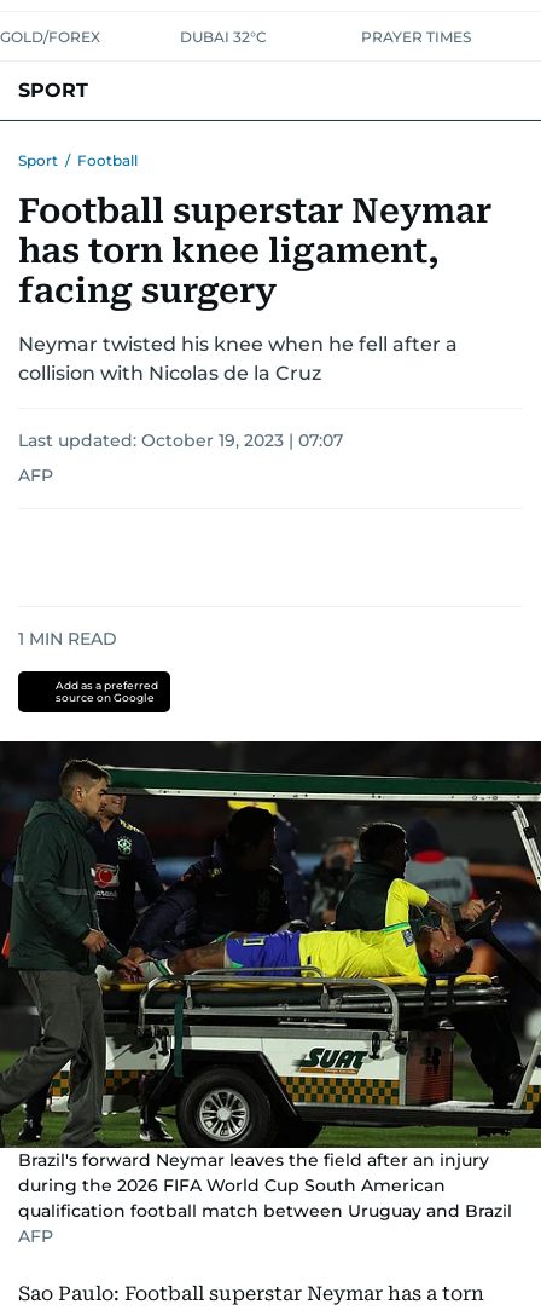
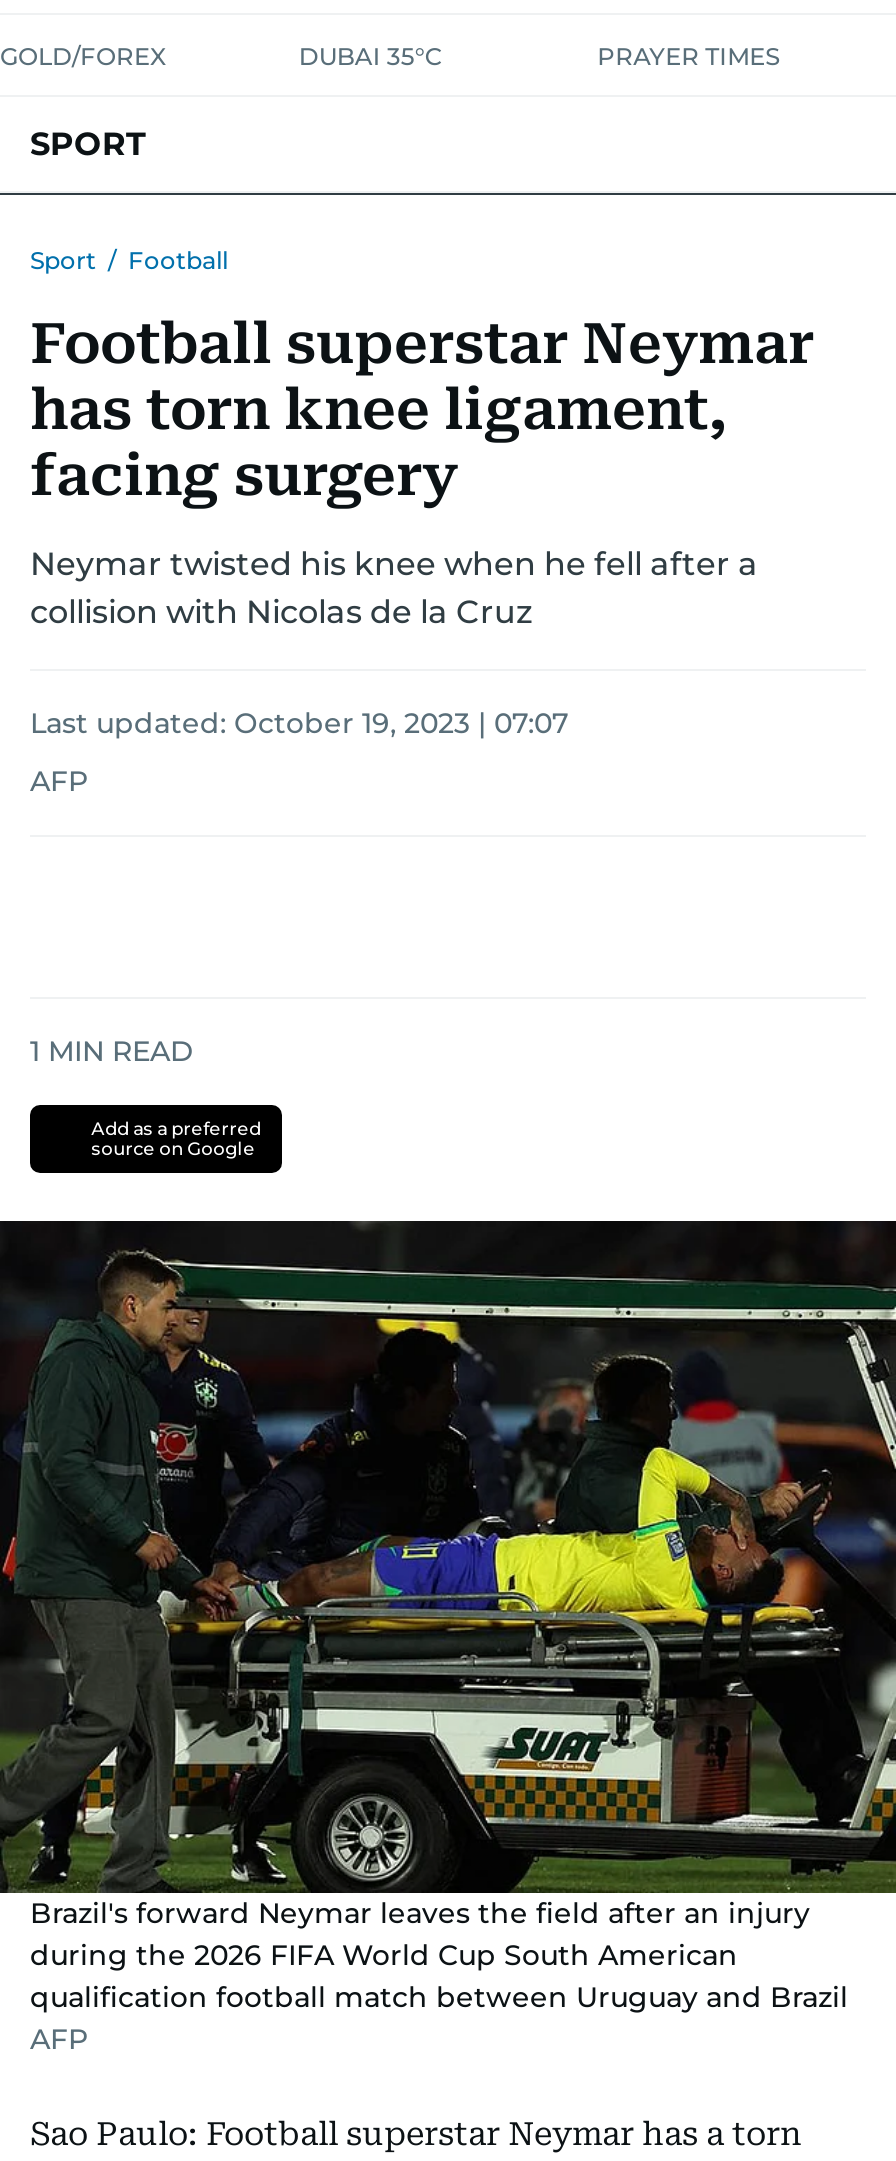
- DUBAI 32°C
+ DUBAI 35°C
